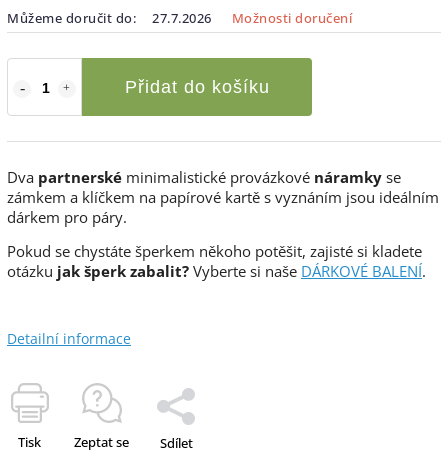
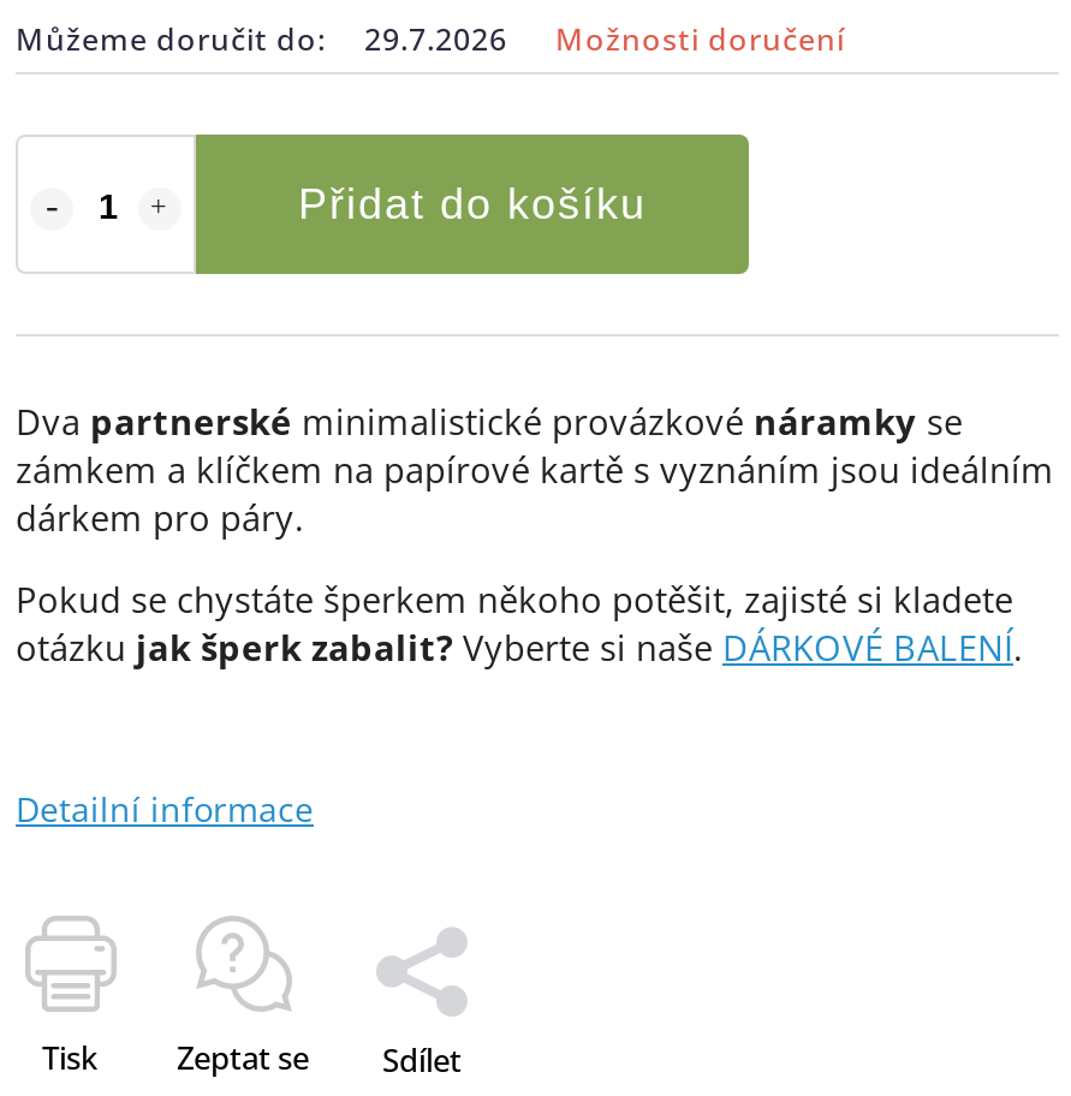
- Můžeme doručit do: 27.7.2026 Možnosti doručení
+ Můžeme doručit do: 29.7.2026 Možnosti doručení
